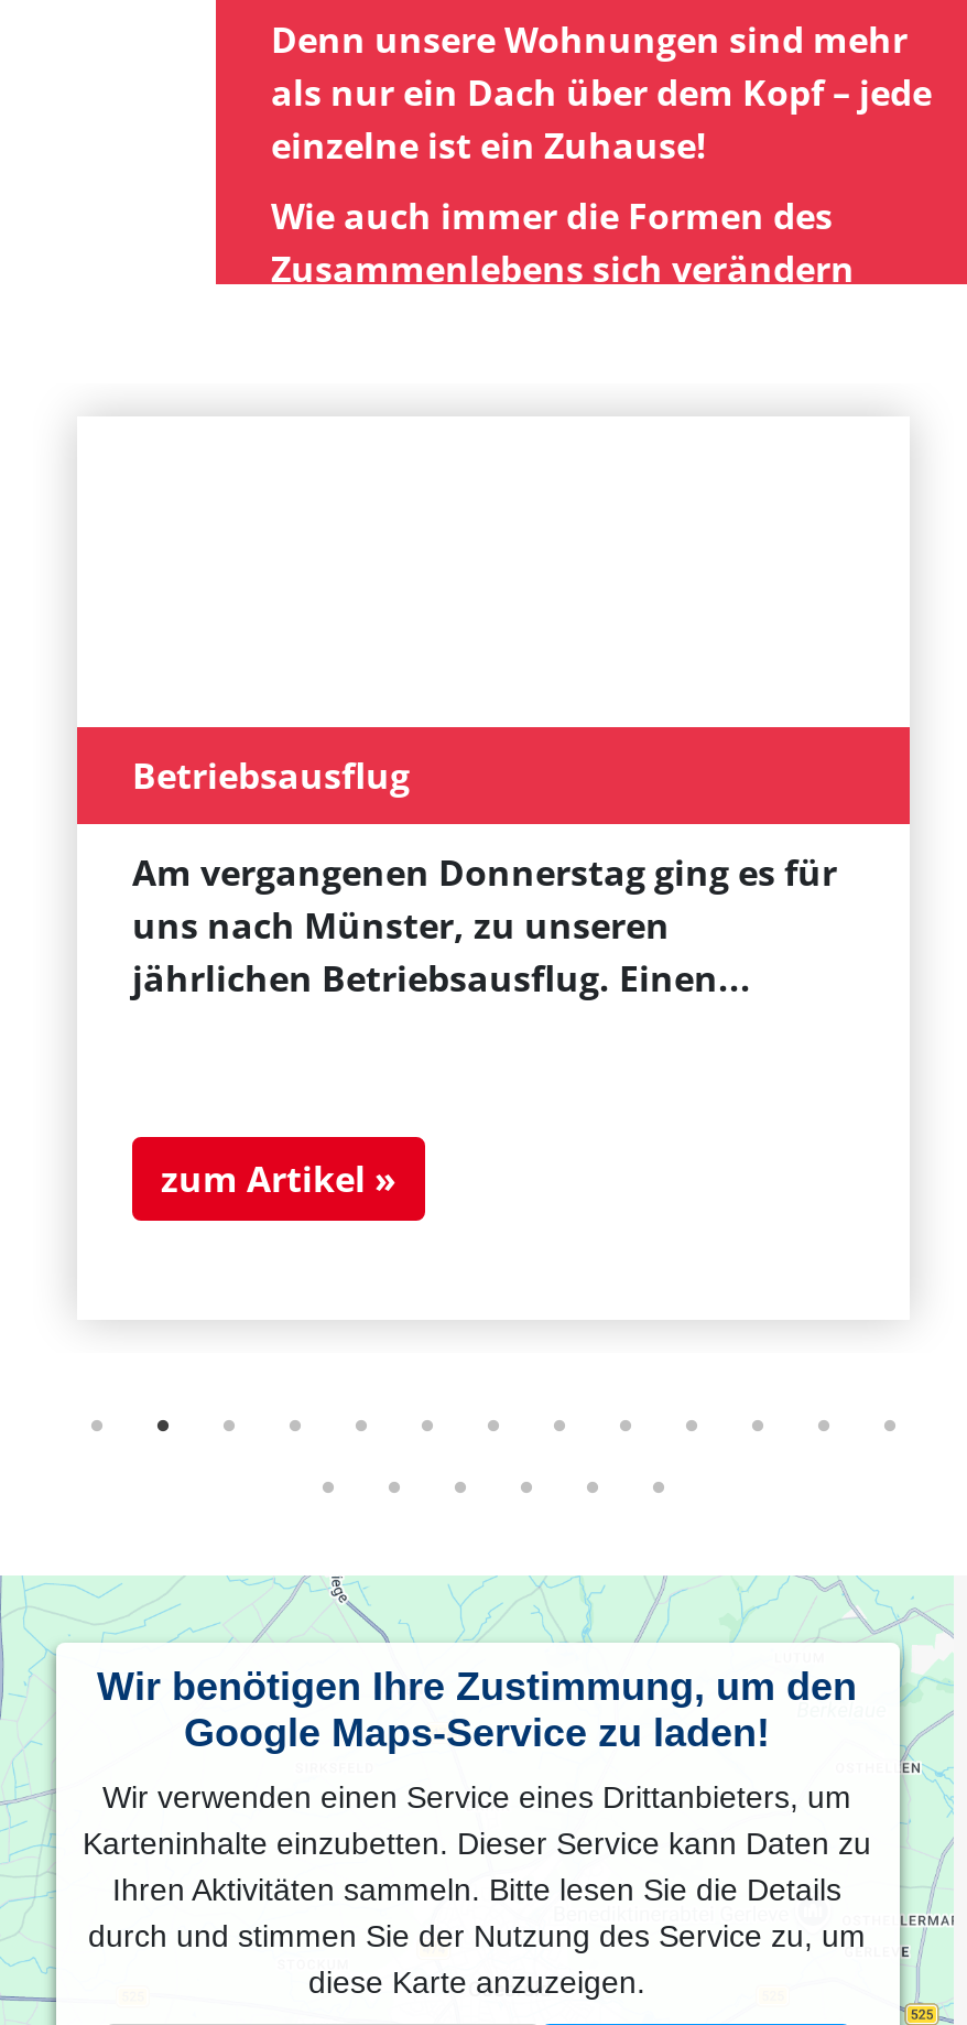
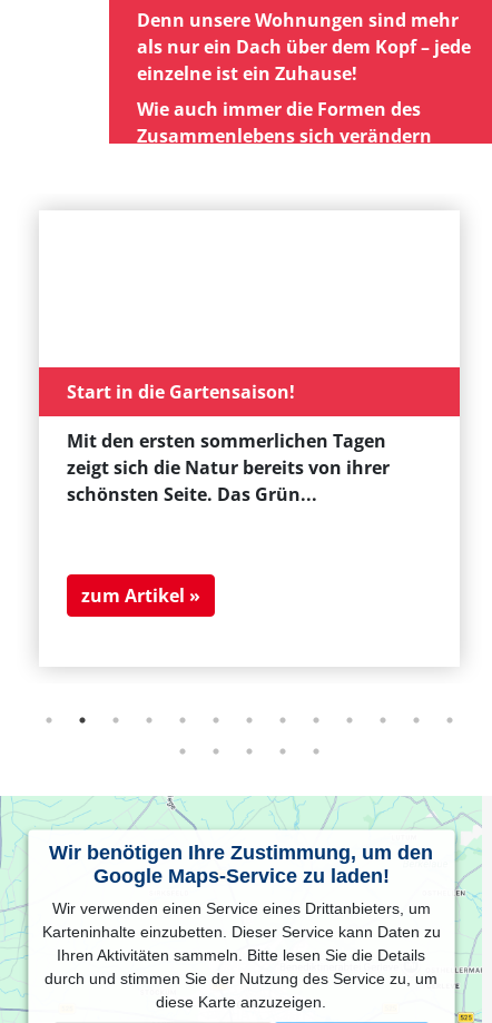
- Betriebsausflug
+ Start in die Gartensaison!

- Am vergangenen Donnerstag ging es für
- uns nach Münster, zu unseren
- jährlichen Betriebsausflug. Einen...
+ Mit den ersten sommerlichen Tagen
+ zeigt sich die Natur bereits von ihrer
+ schönsten Seite. Das Grün...
